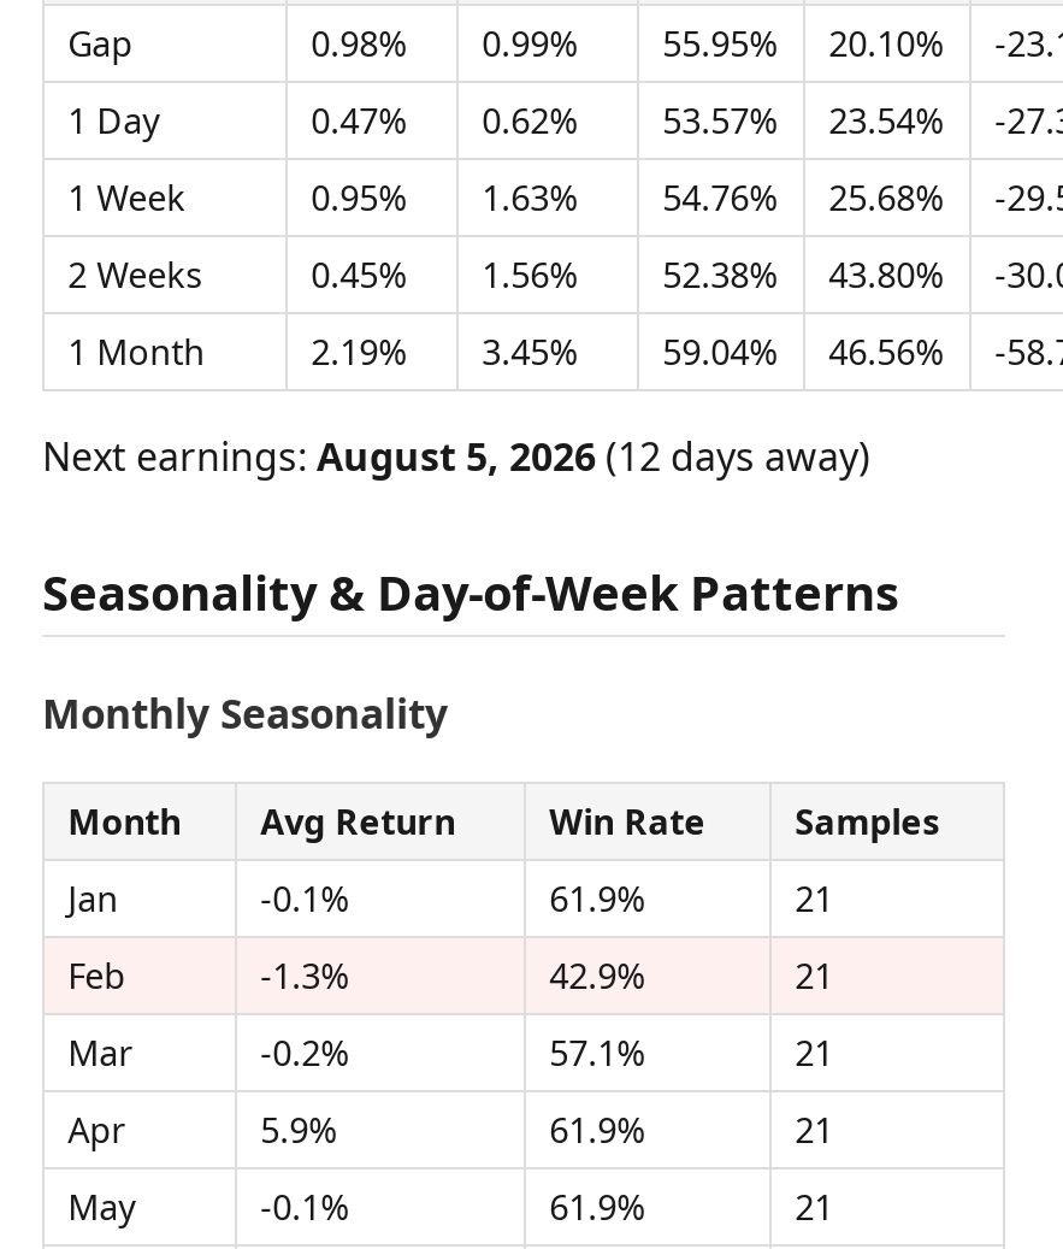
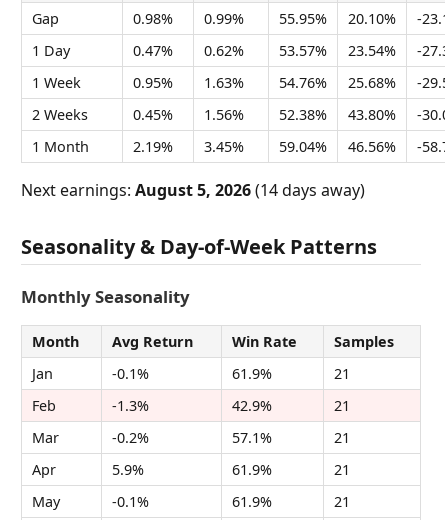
- Next earnings: August 5, 2026 (12 days away)
+ Next earnings: August 5, 2026 (14 days away)
